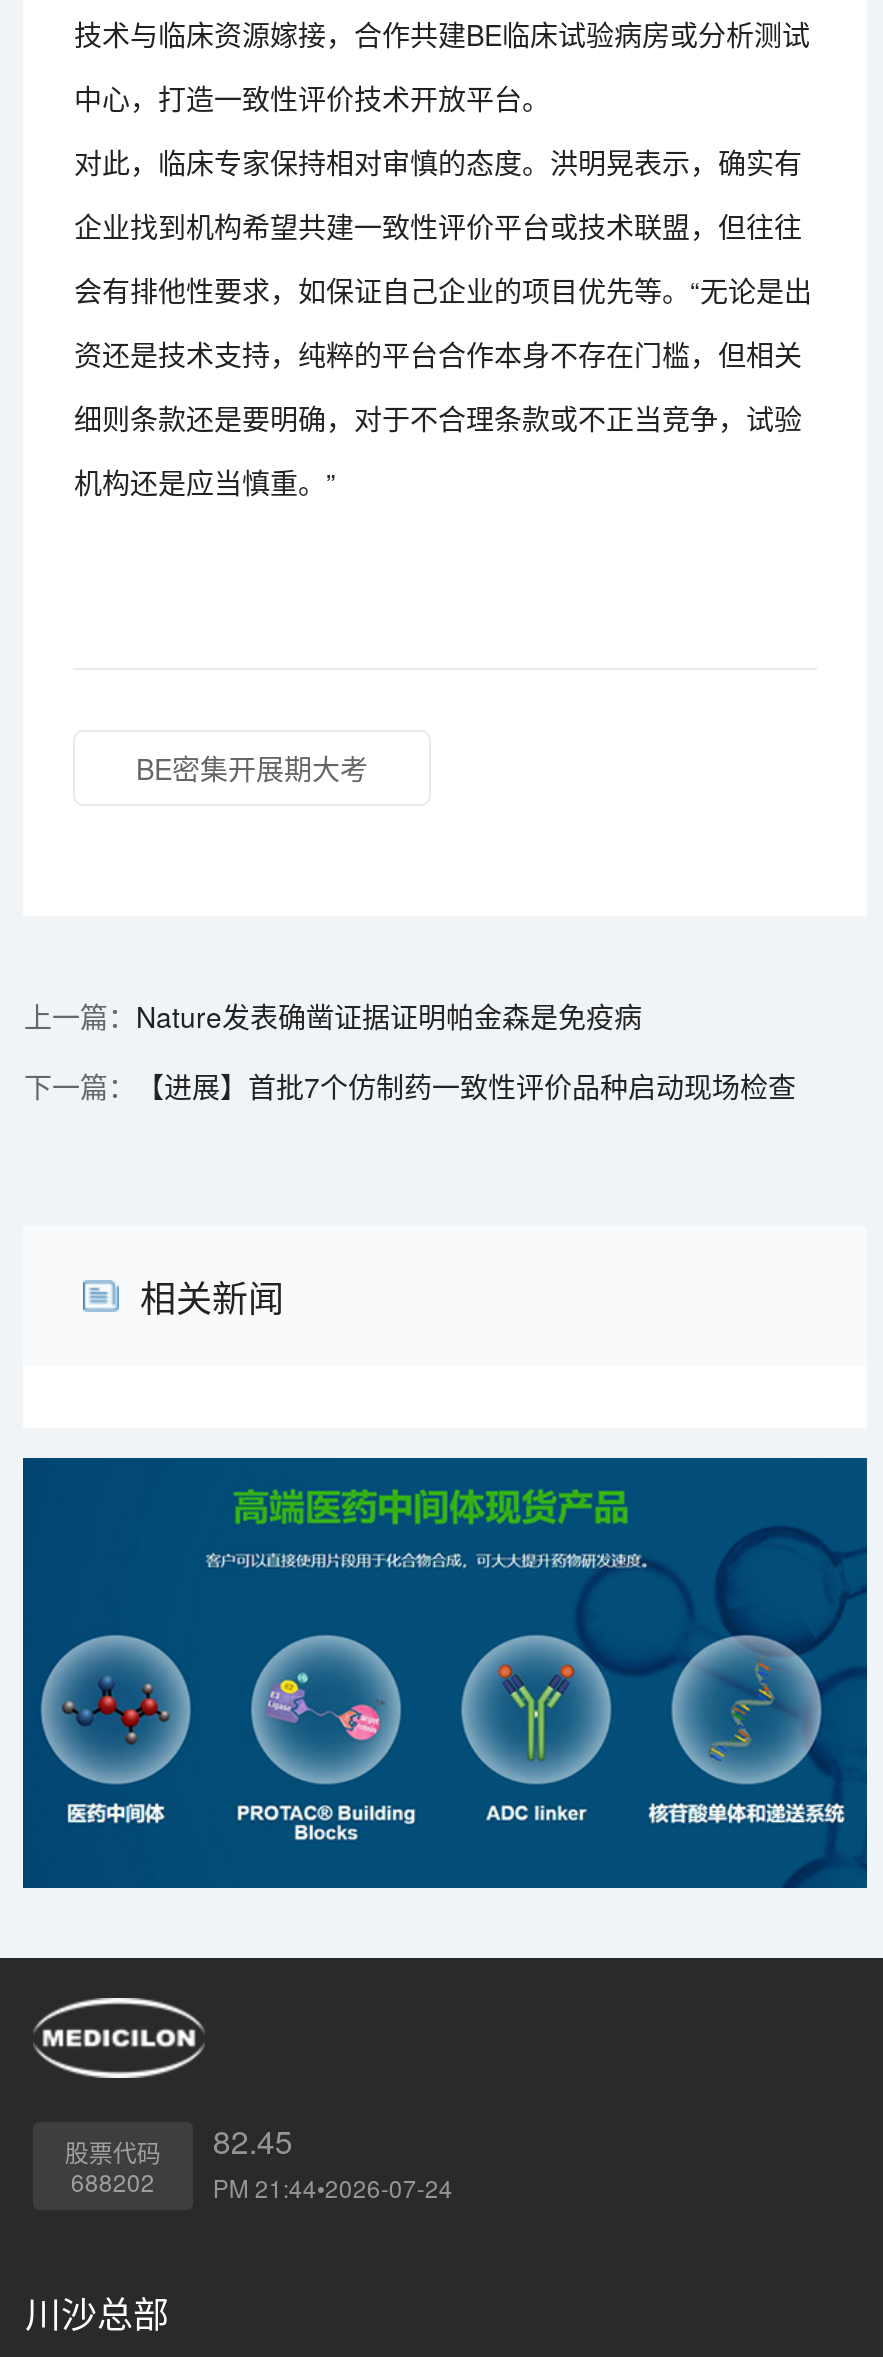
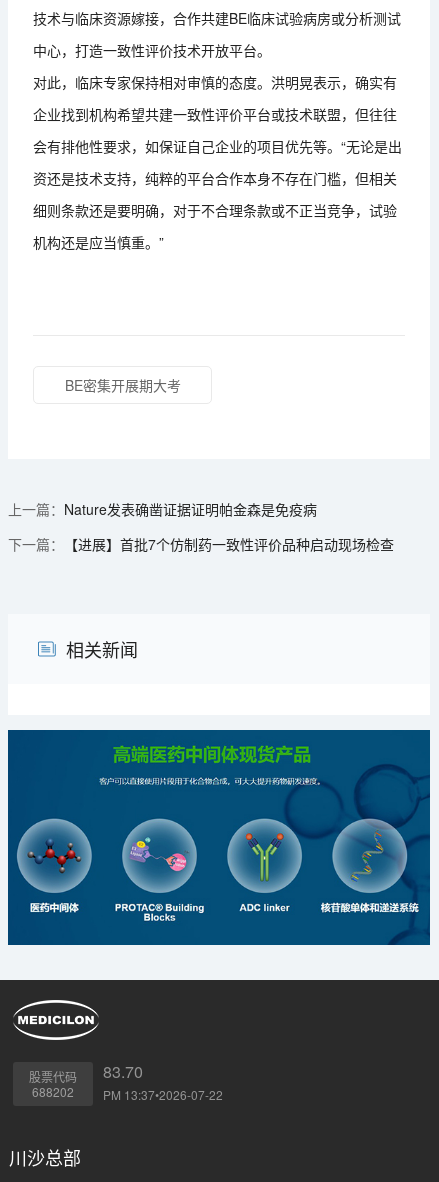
- 股票代码 82.45
+ 股票代码 83.70

- 688202 PM 21:44•2026-07-24
+ 688202 PM 13:37•2026-07-22
